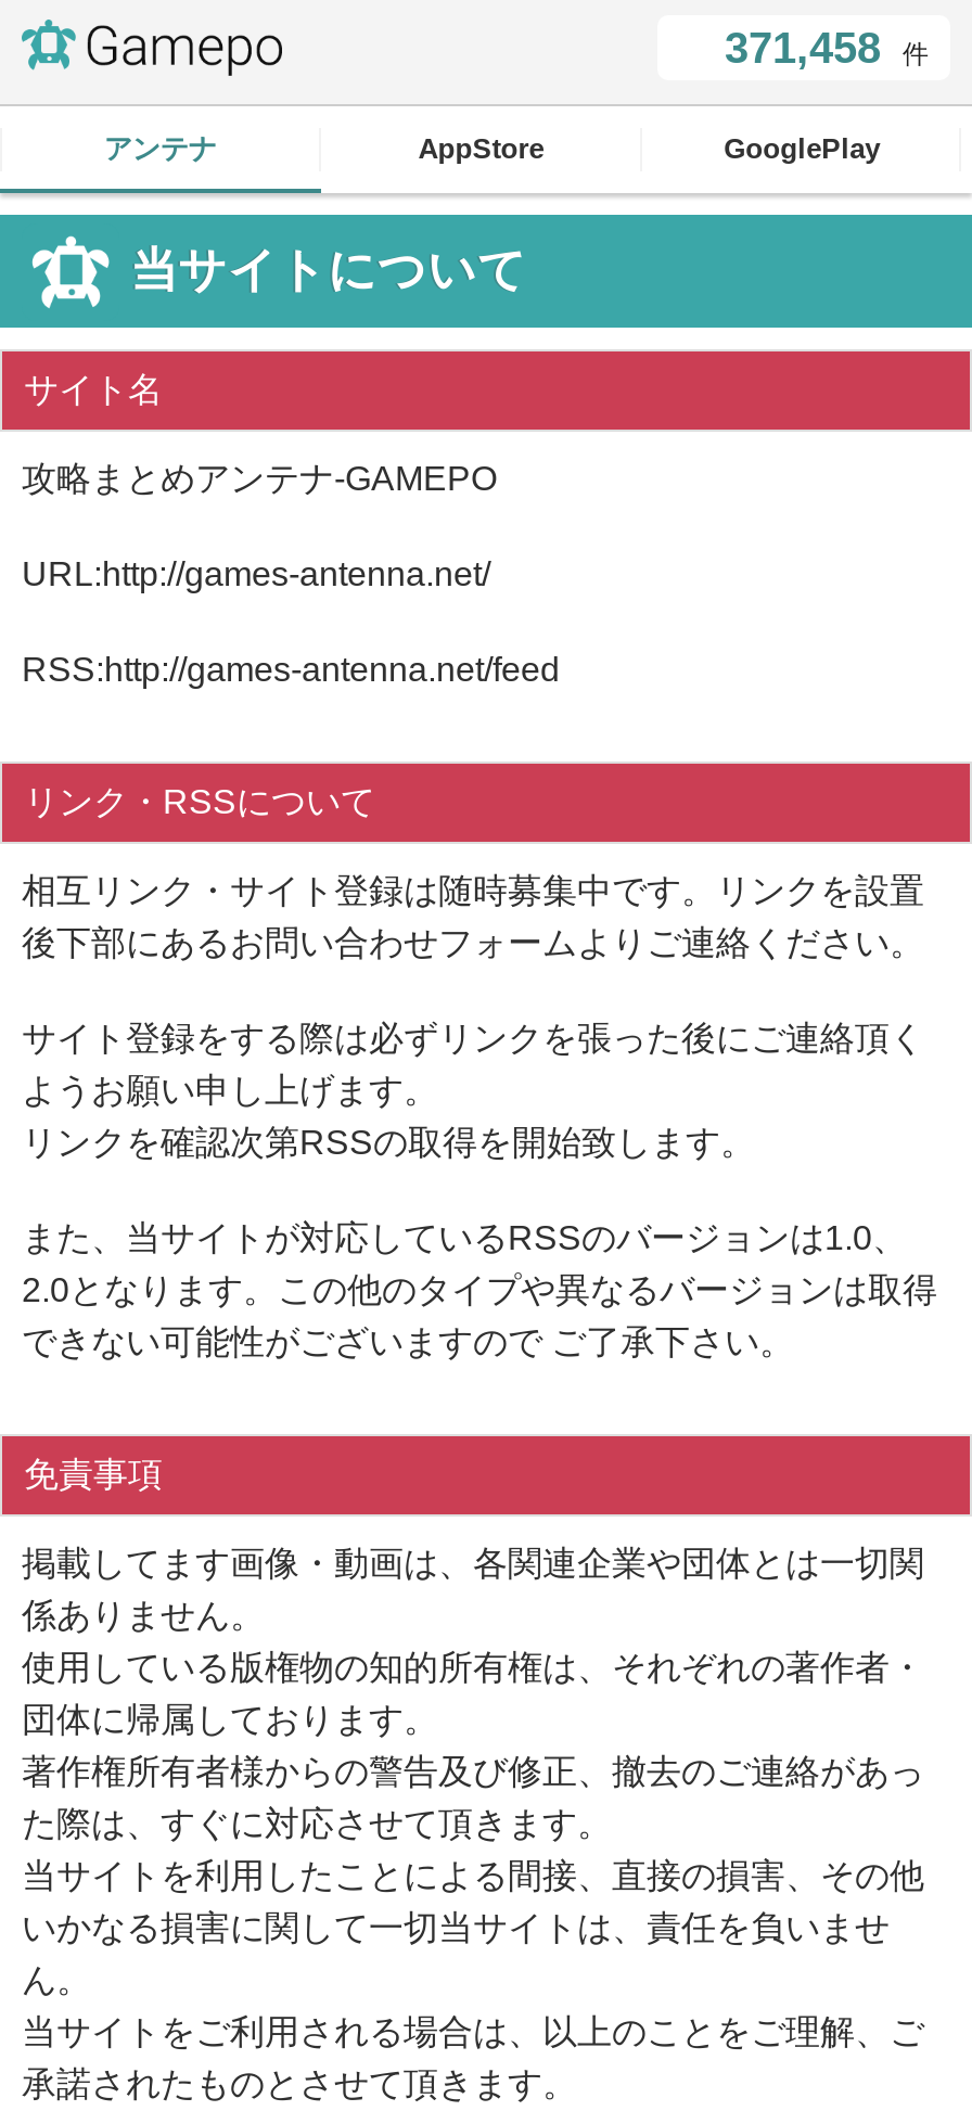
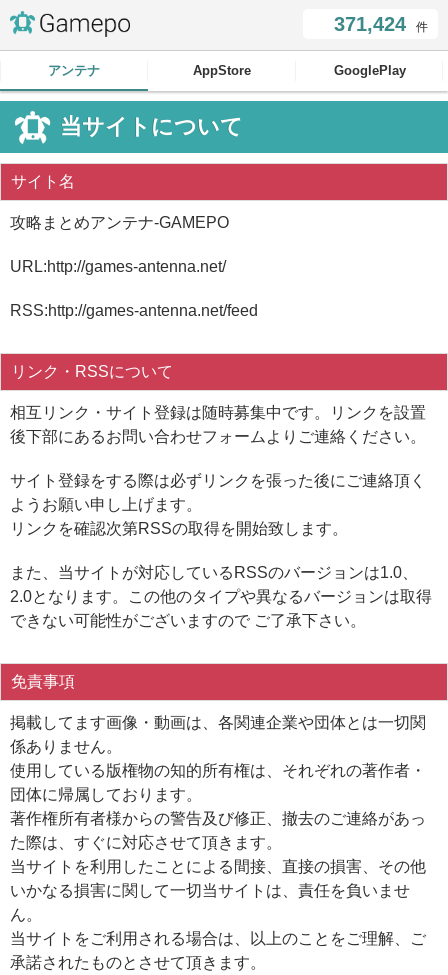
- 371,458 件
+ 371,424 件
